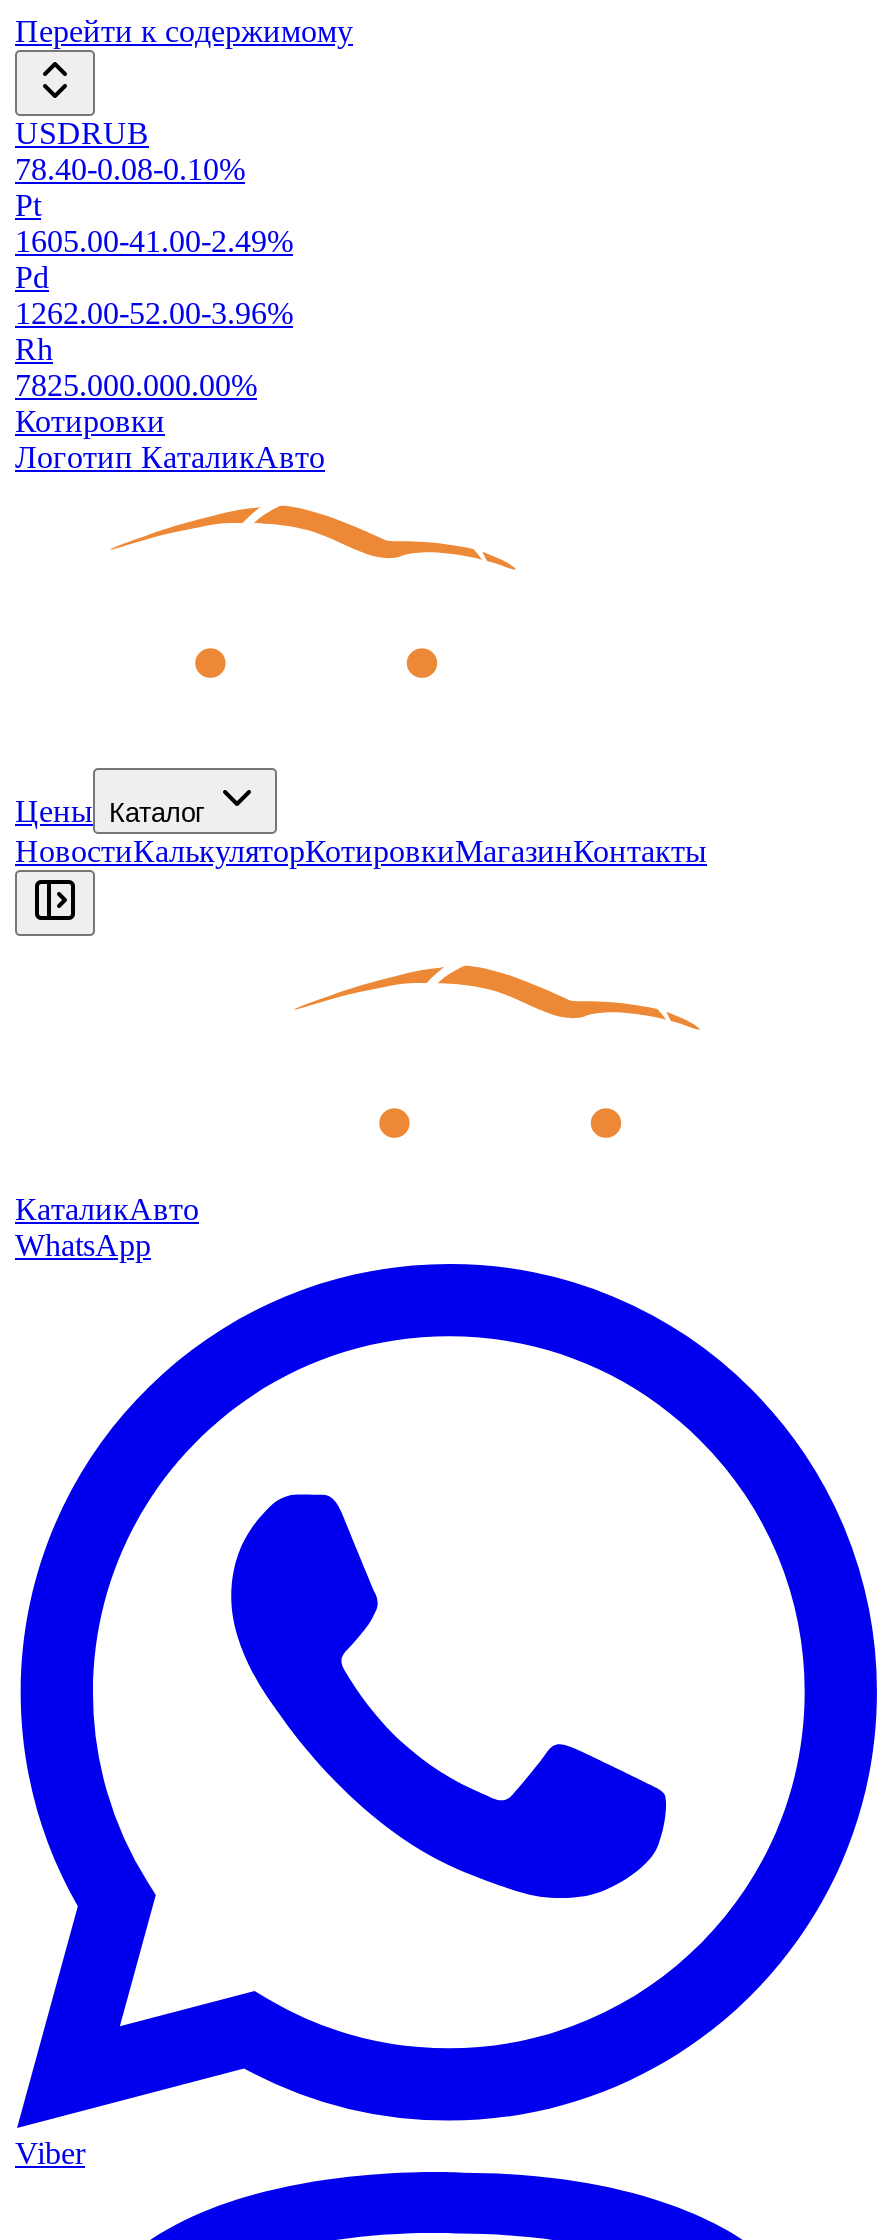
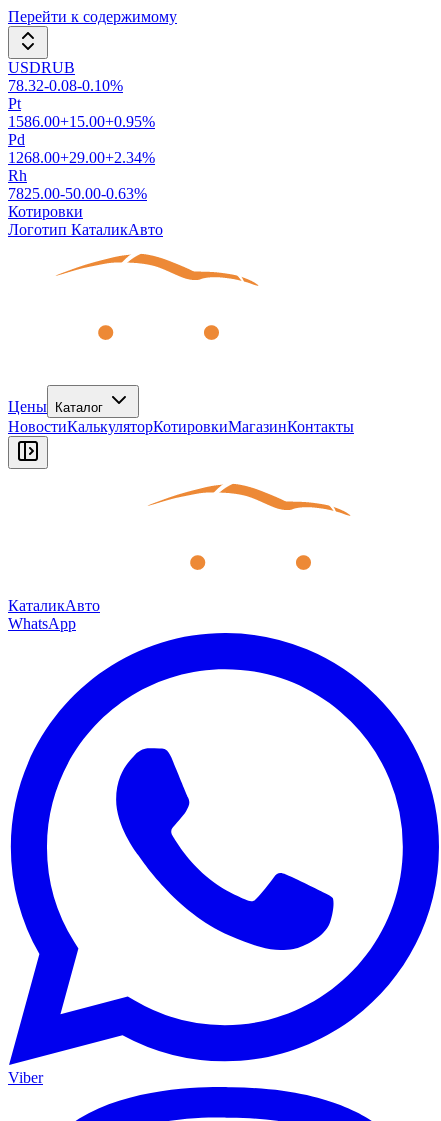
- 78.40-0.08-0.10%
+ 78.32-0.08-0.10%

- 1605.00-41.00-2.49%
+ 1586.00+ 15.00+0.95%

- 1262.00-52.00-3.96%
+ 1268.00+29.00+2.34%

- 7825.000.000.00%
+ 7825.00-50.00-0.63%
